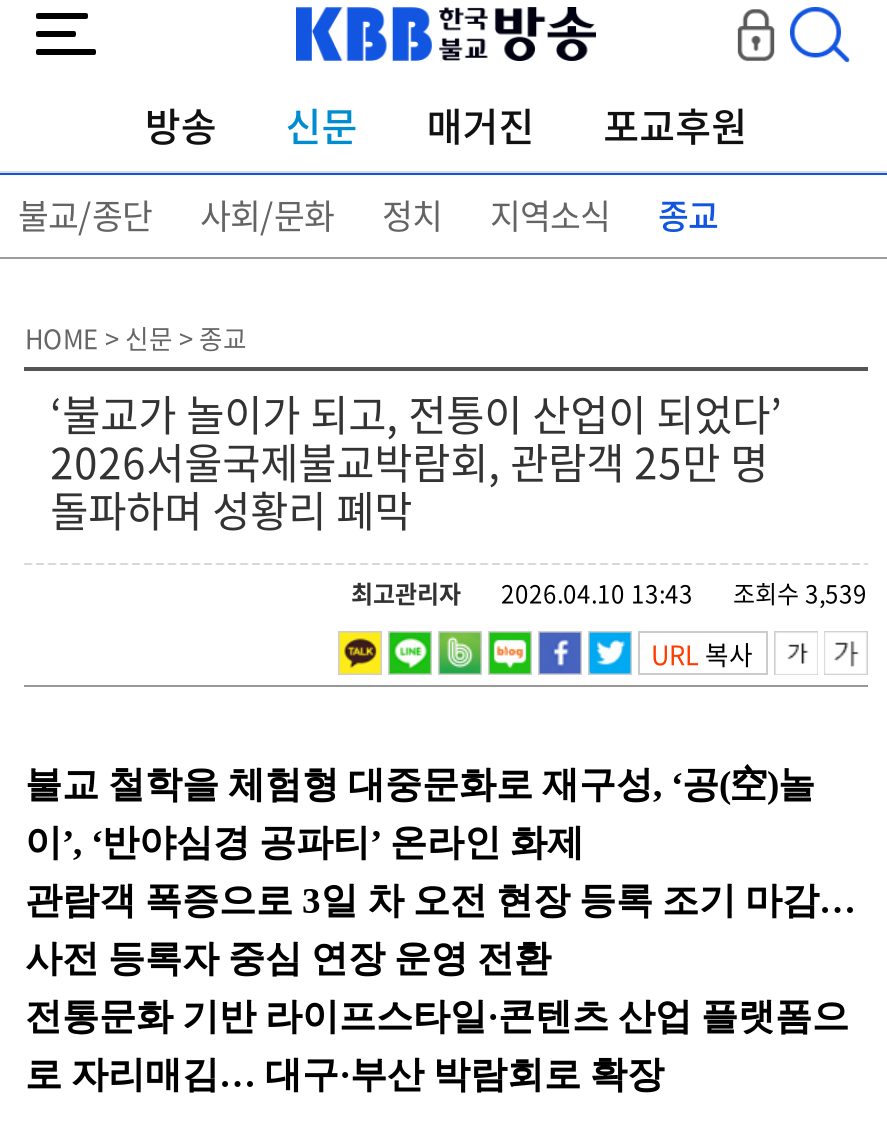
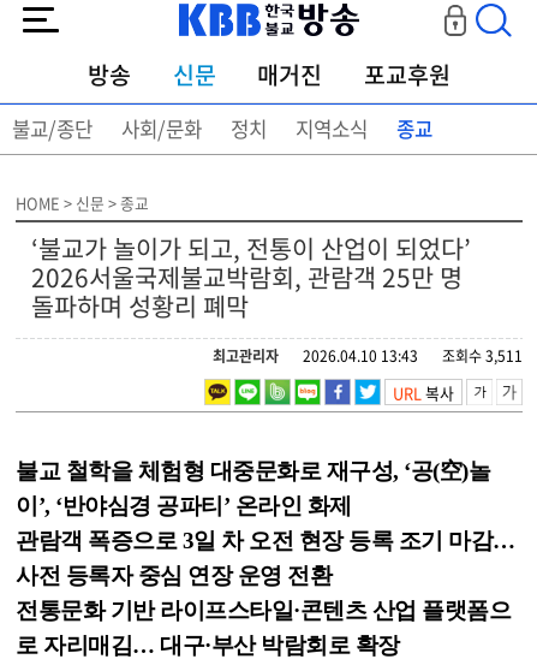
- 최고관리자 2026.04.10 13:43 조회수 3,539
+ 최고관리자 2026.04.10 13:43 조회수 3,511
